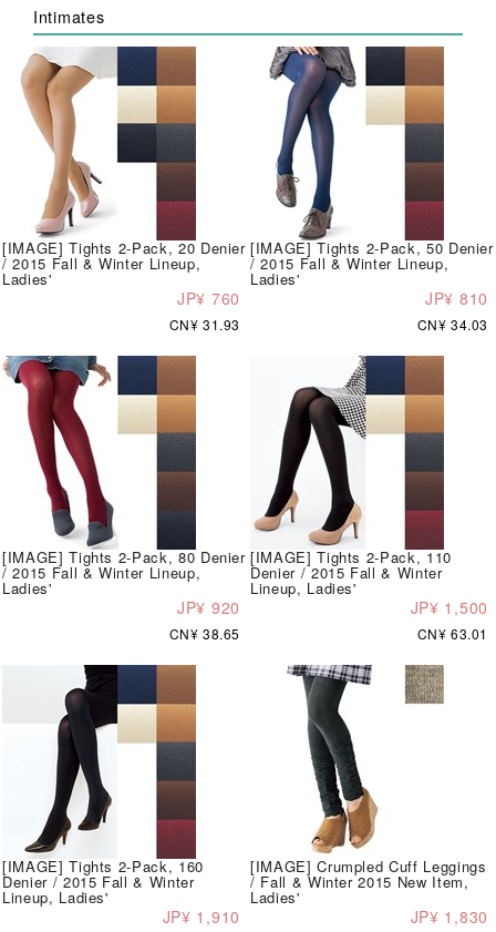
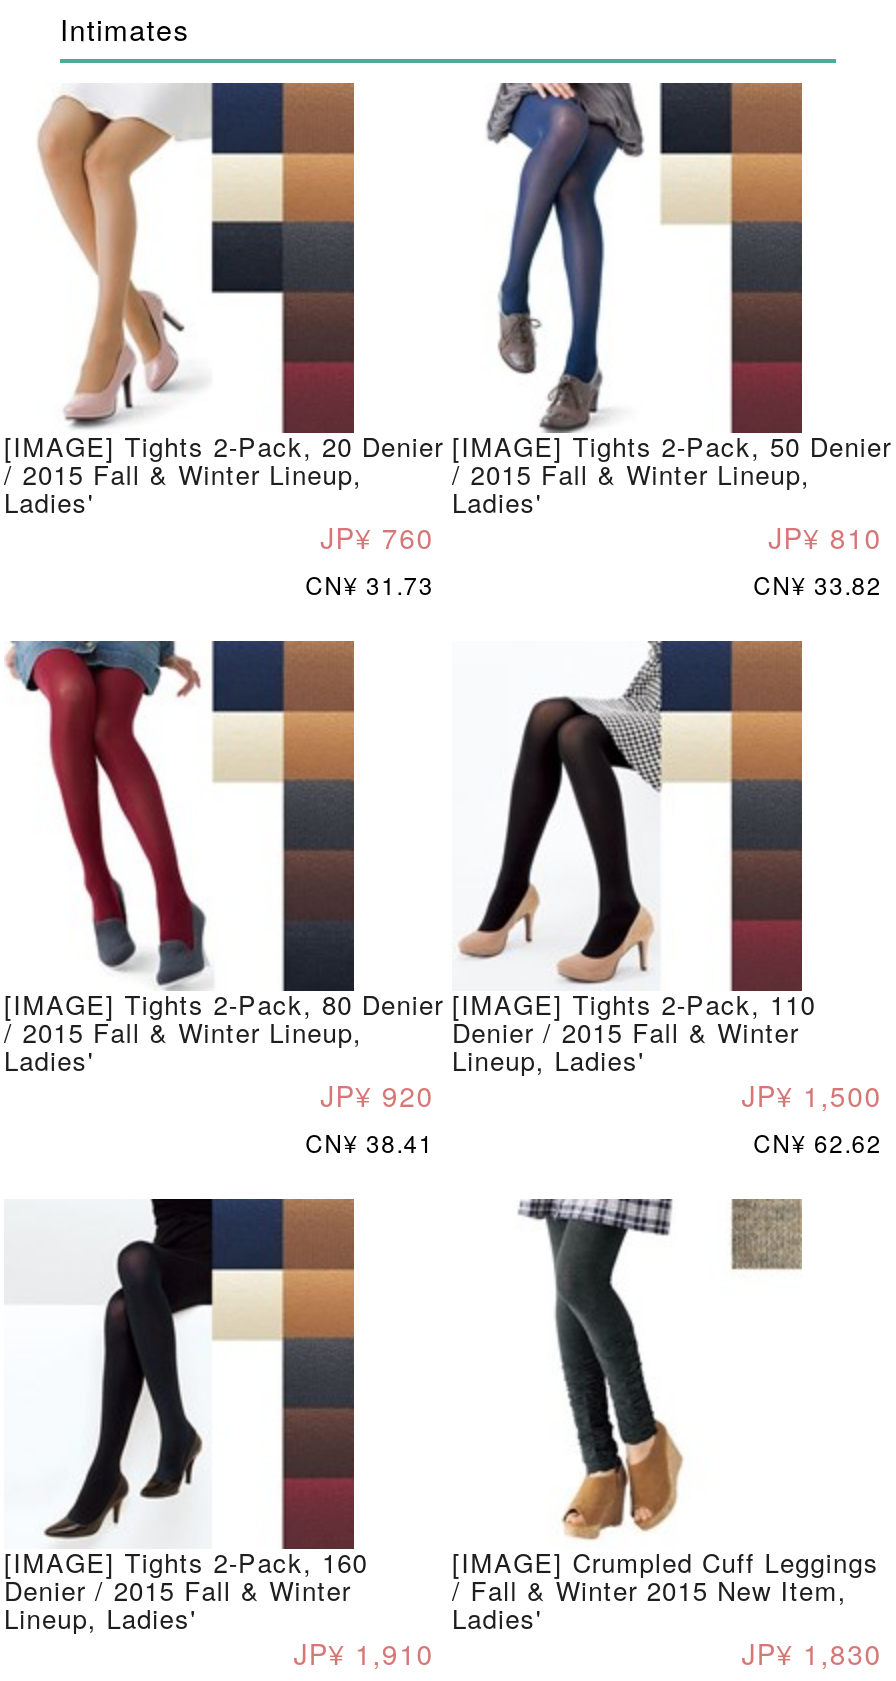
- CN¥ 31.93
+ CN¥ 31.73

- CN¥ 34.03
+ CN¥ 33.82

- CN¥ 38.65
+ CN¥ 38.41

- CN¥ 63.01
+ CN¥ 62.62
